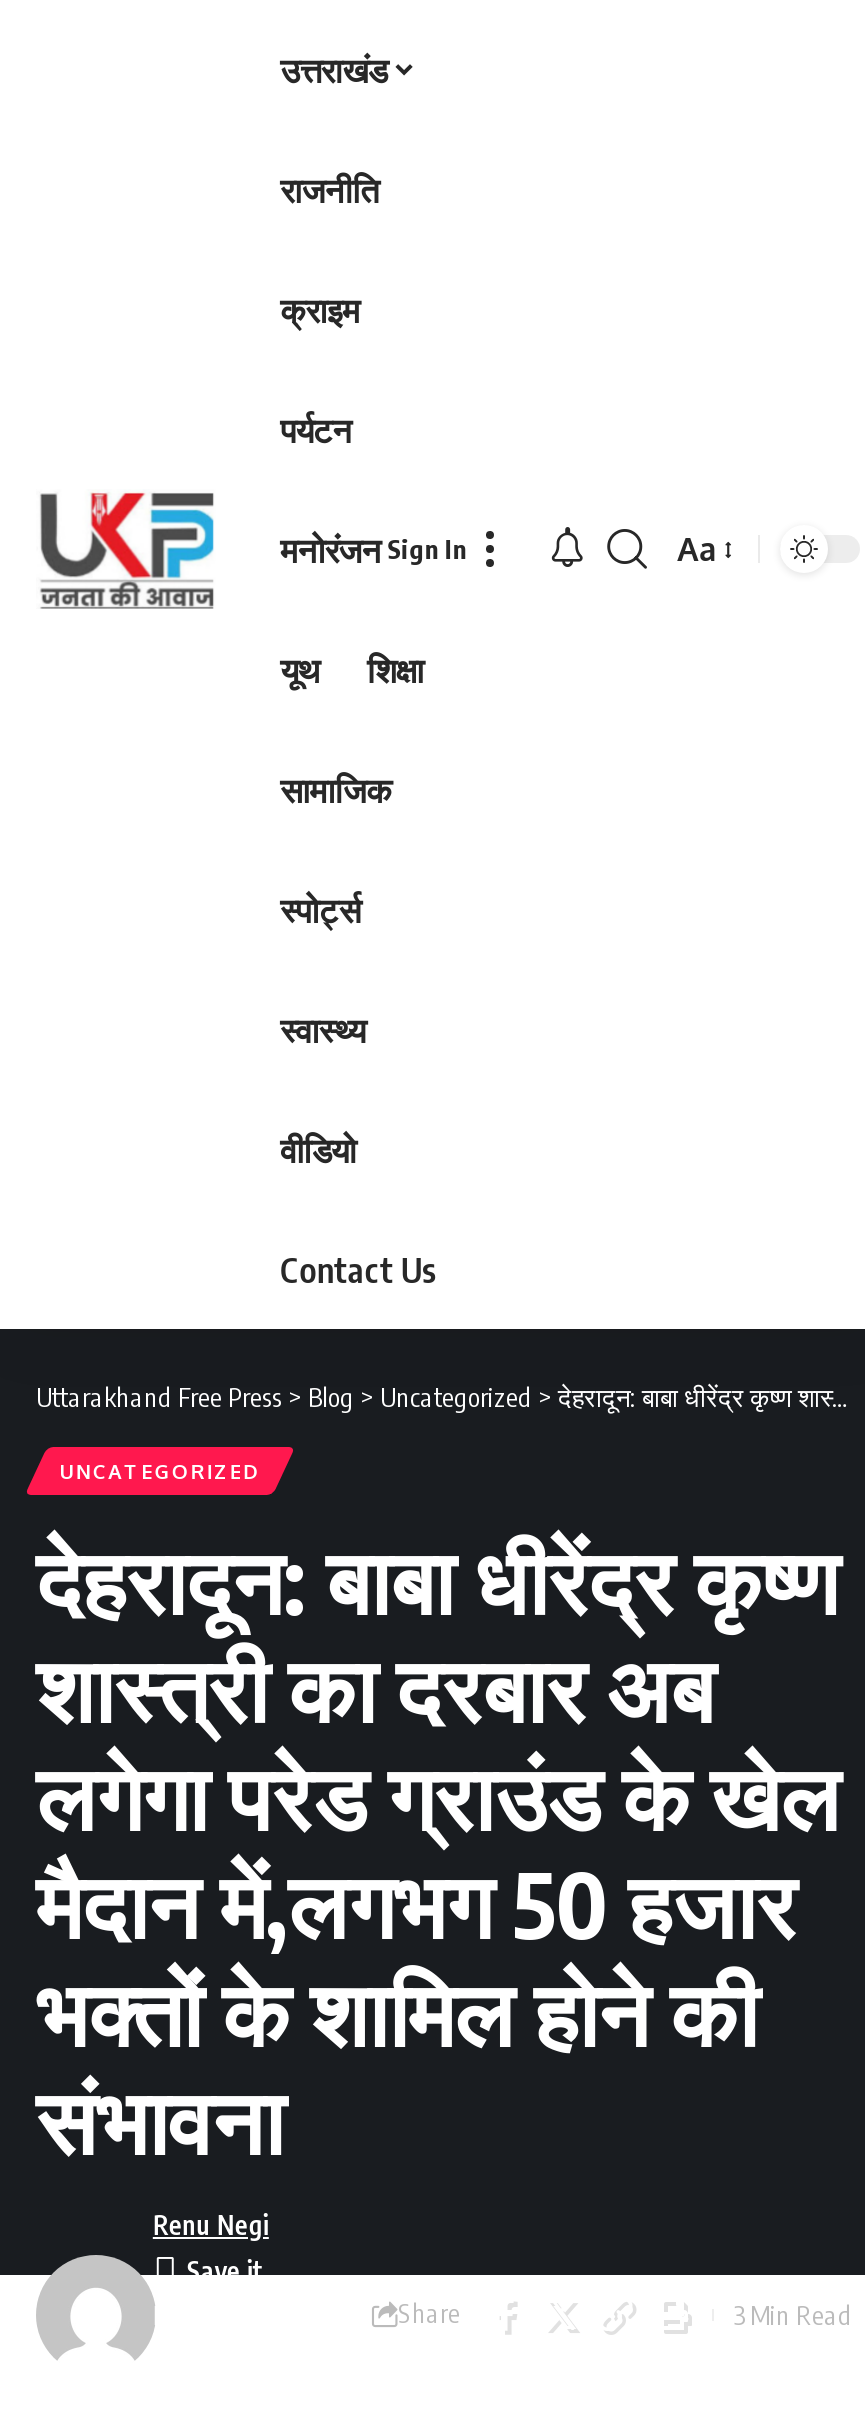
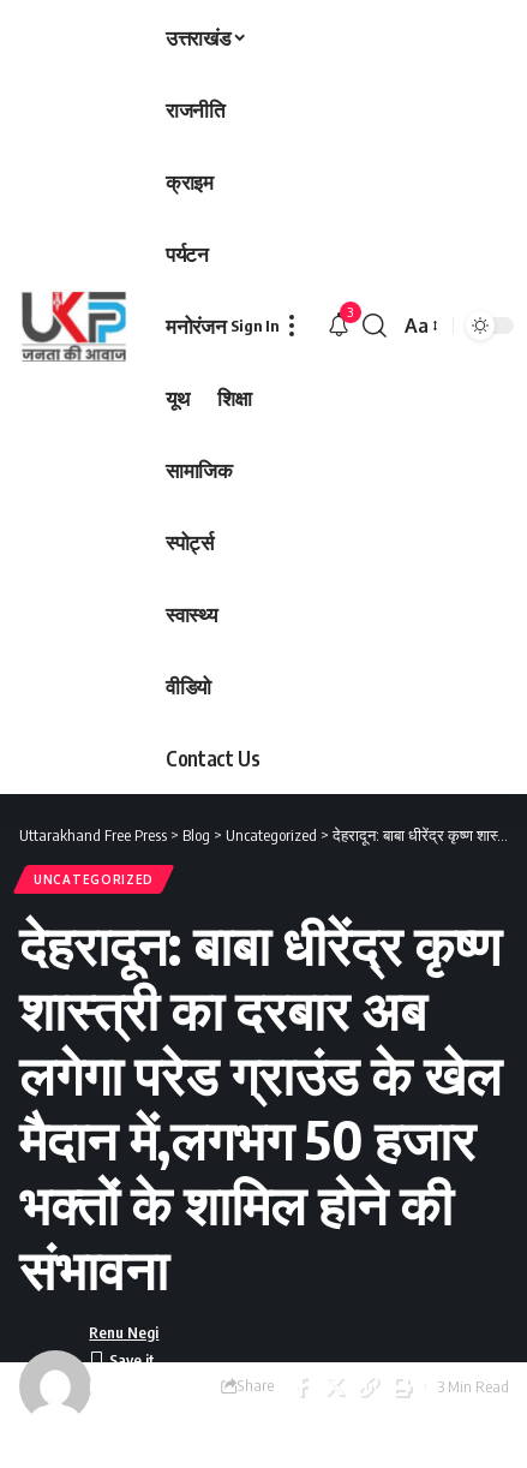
+ 3
